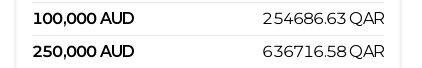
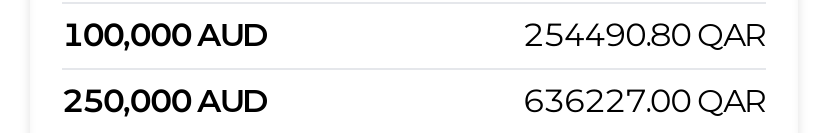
- 254686.63 QAR
+ 254490.80 QAR

- 636716.58 QAR
+ 636227.00 QAR
